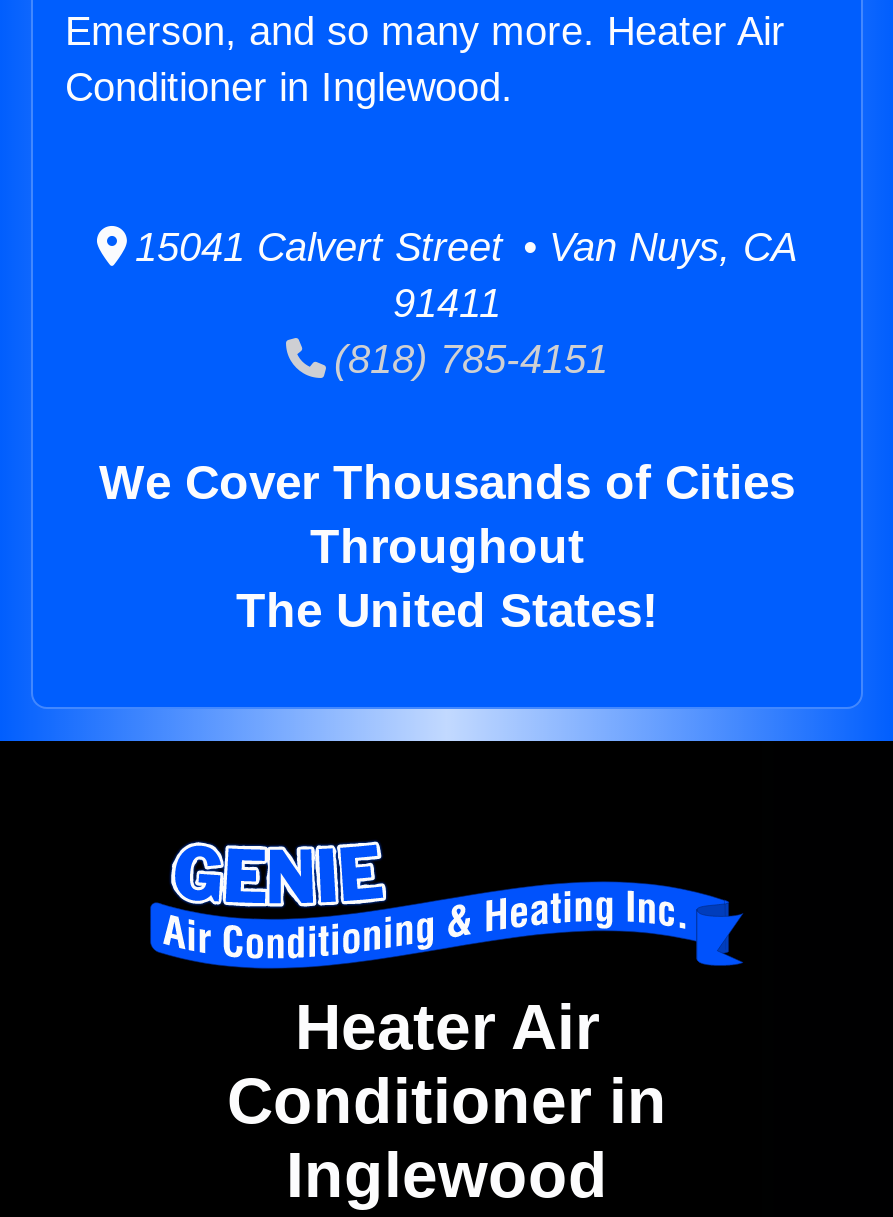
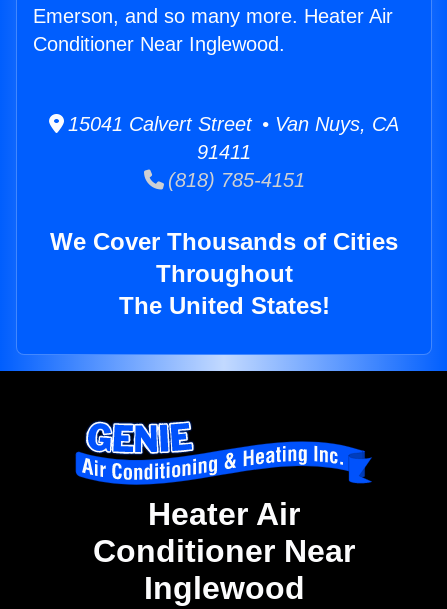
- Conditioner in Inglewood.
+ Conditioner Near Inglewood.

- Conditioner in
+ Conditioner Near
